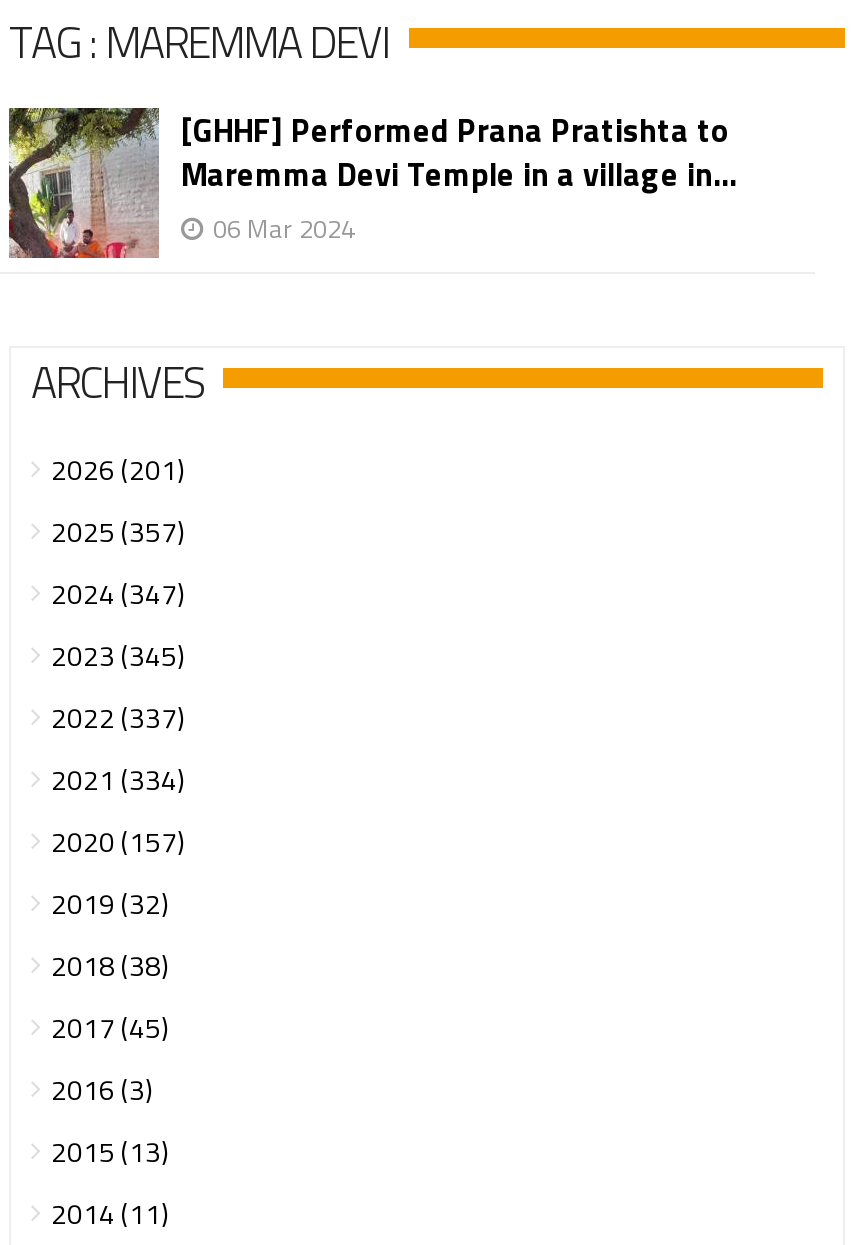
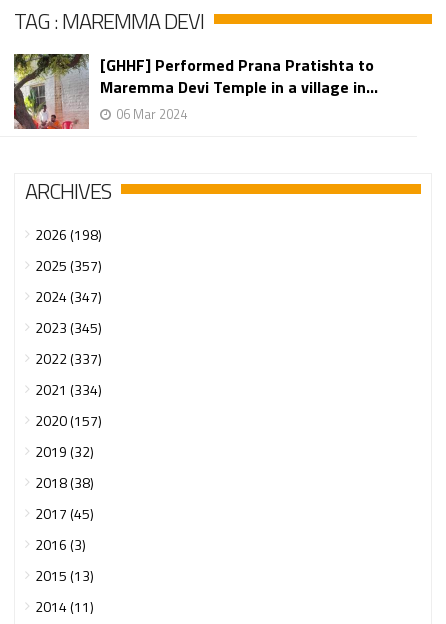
- 2026 (201)
+ 2026 (198)
